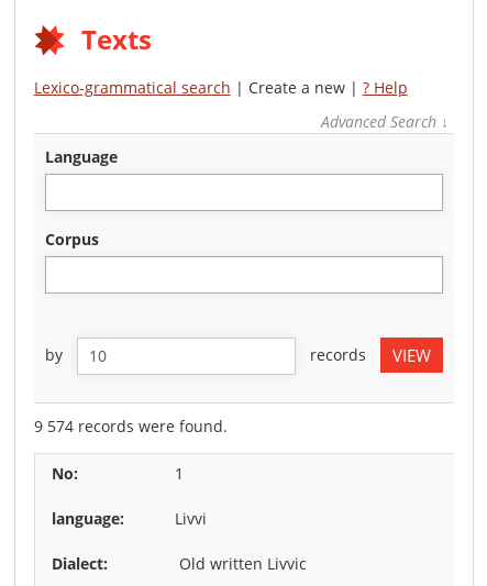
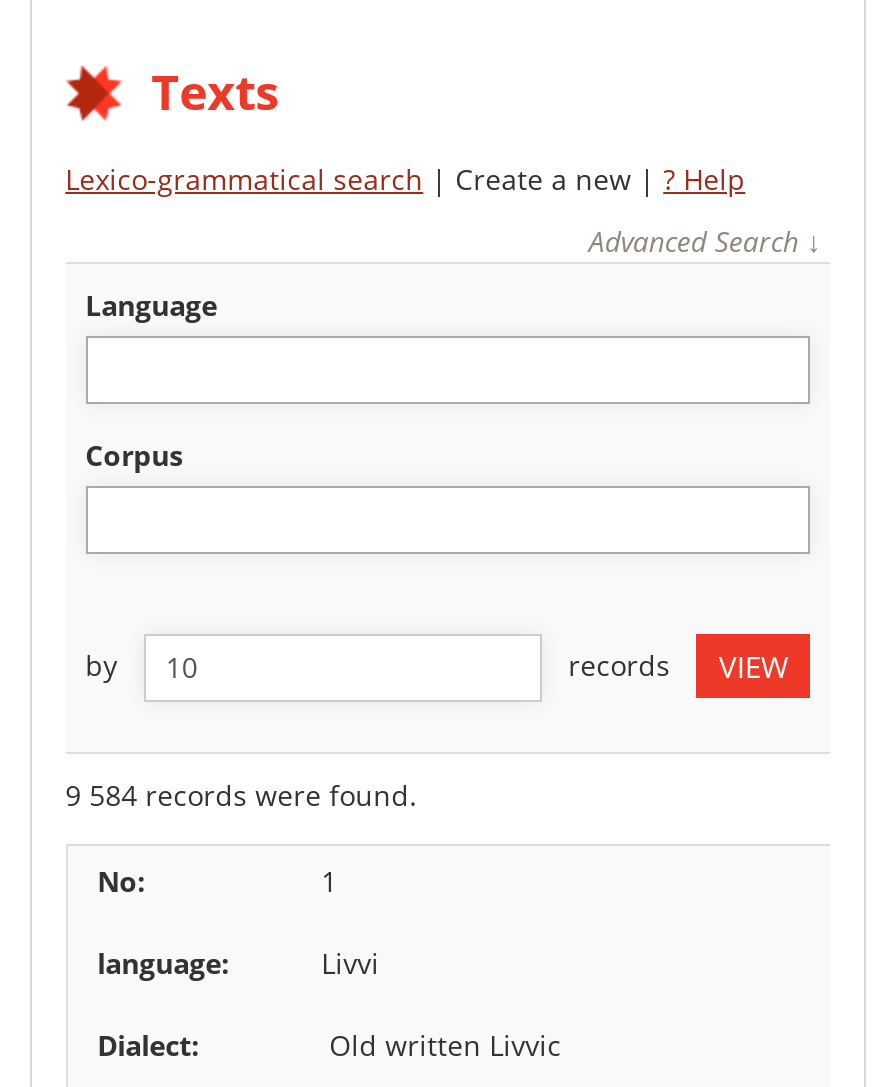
- 9 574 records were found.
+ 9 584 records were found.
